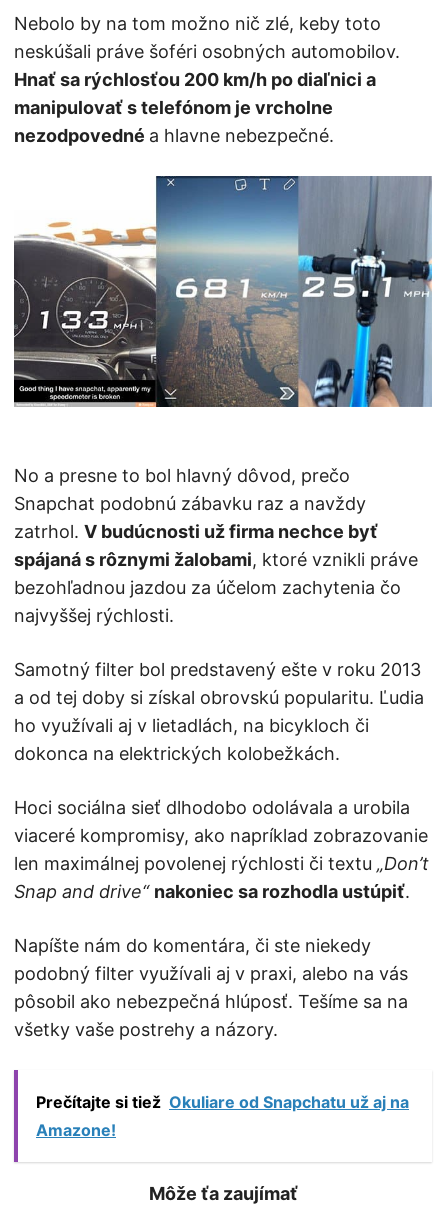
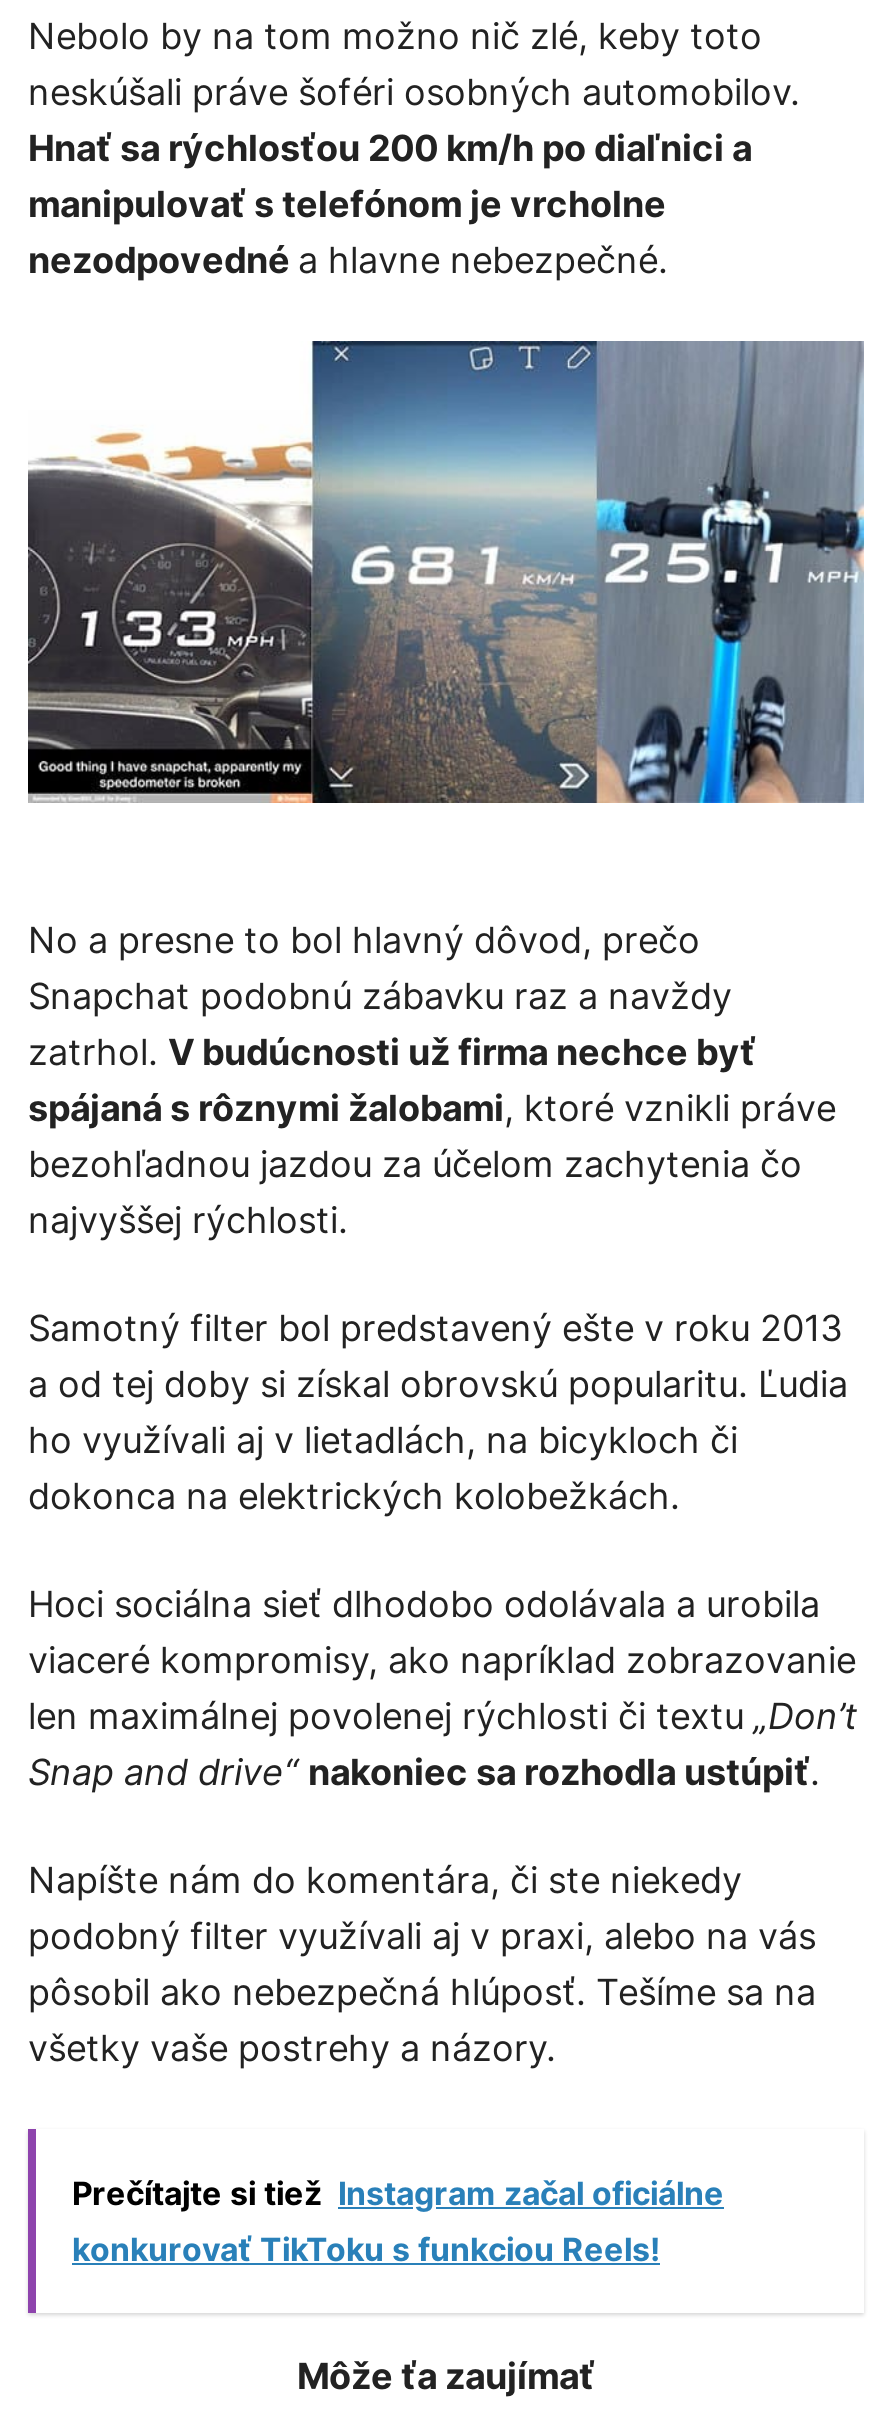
- Prečítajte si tiež Okuliare od Snapchatu už aj na
- Amazone!
+ Prečítajte si tiež Instagram začal oficiálne
+ konkurovať TikToku s funkciou Reels!
